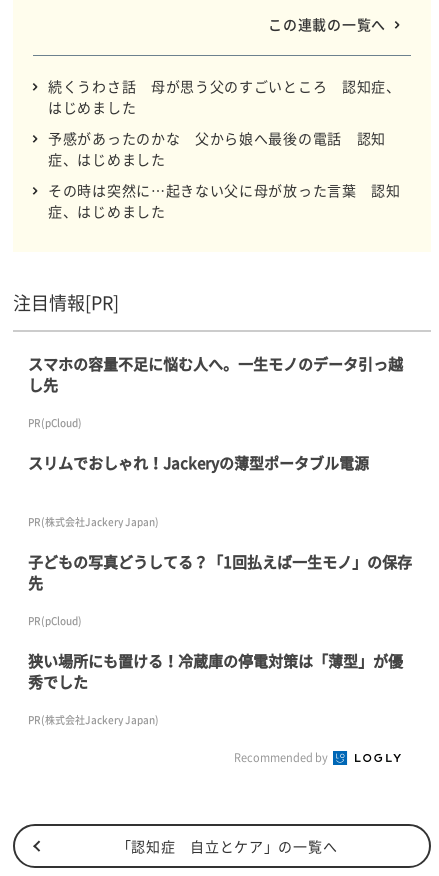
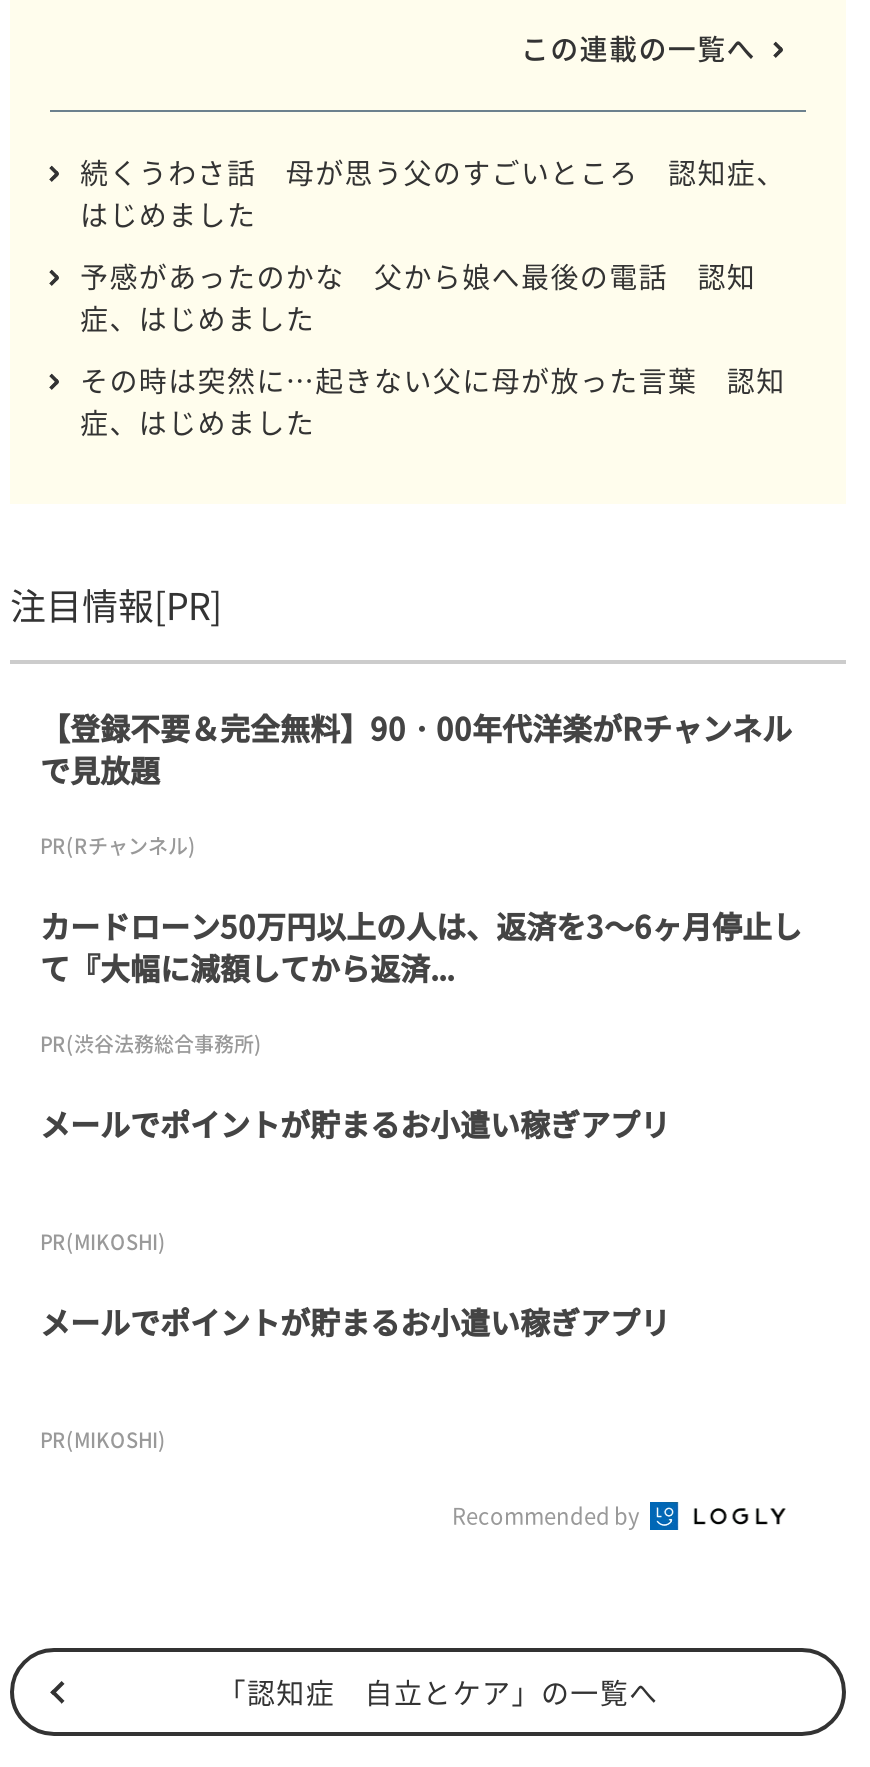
- スマホの容量不足に悩む人へ。一生モノのデータ引っ越
- し先
+ 【登録不要＆完全無料】90・00年代洋楽がRチャンネル
+ で見放題

- PR(pCloud)
+ PR(Rチャンネル)

- スリムでおしゃれ！Jackeryの薄型ポータブル電源
+ カードローン50万円以上の人は、返済を3～6ヶ月停止し
+ て『大幅に減額してから返済...

- PR(株式会社Jackery Japan)
+ PR(渋谷法務総合事務所)

- 子どもの写真どうしてる？「1回払えば一生モノ」の保存
- 先
+ メールでポイントが貯まるお小遣い稼ぎアプリ

- PR(pCloud)
+ PR(MIKOSHI)

- 狭い場所にも置ける！冷蔵庫の停電対策は「薄型」が優
- 秀でした
+ メールでポイントが貯まるお小遣い稼ぎアプリ

- PR(株式会社Jackery Japan)
+ PR(MIKOSHI)
